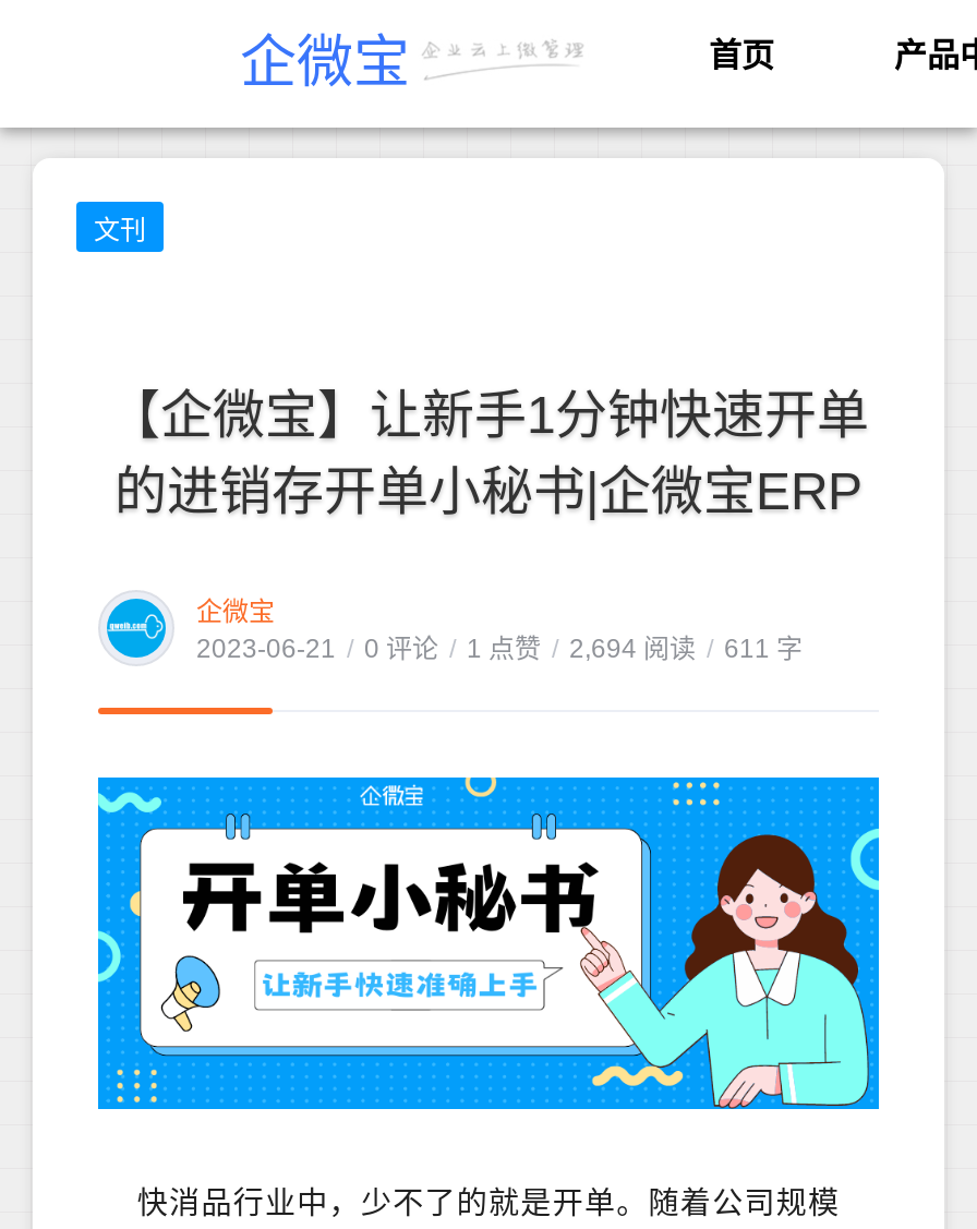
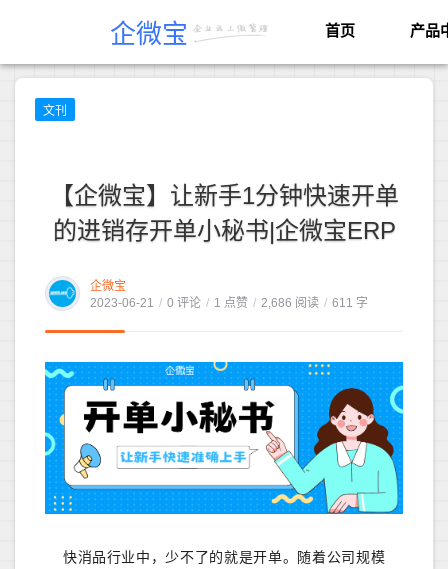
- 2023-06-21 / 0 评论 / 1 点赞 / 2,694 阅读 / 611 字
+ 2023-06-21 / 0 评论 / 1 点赞 / 2,686 阅读 / 611 字
